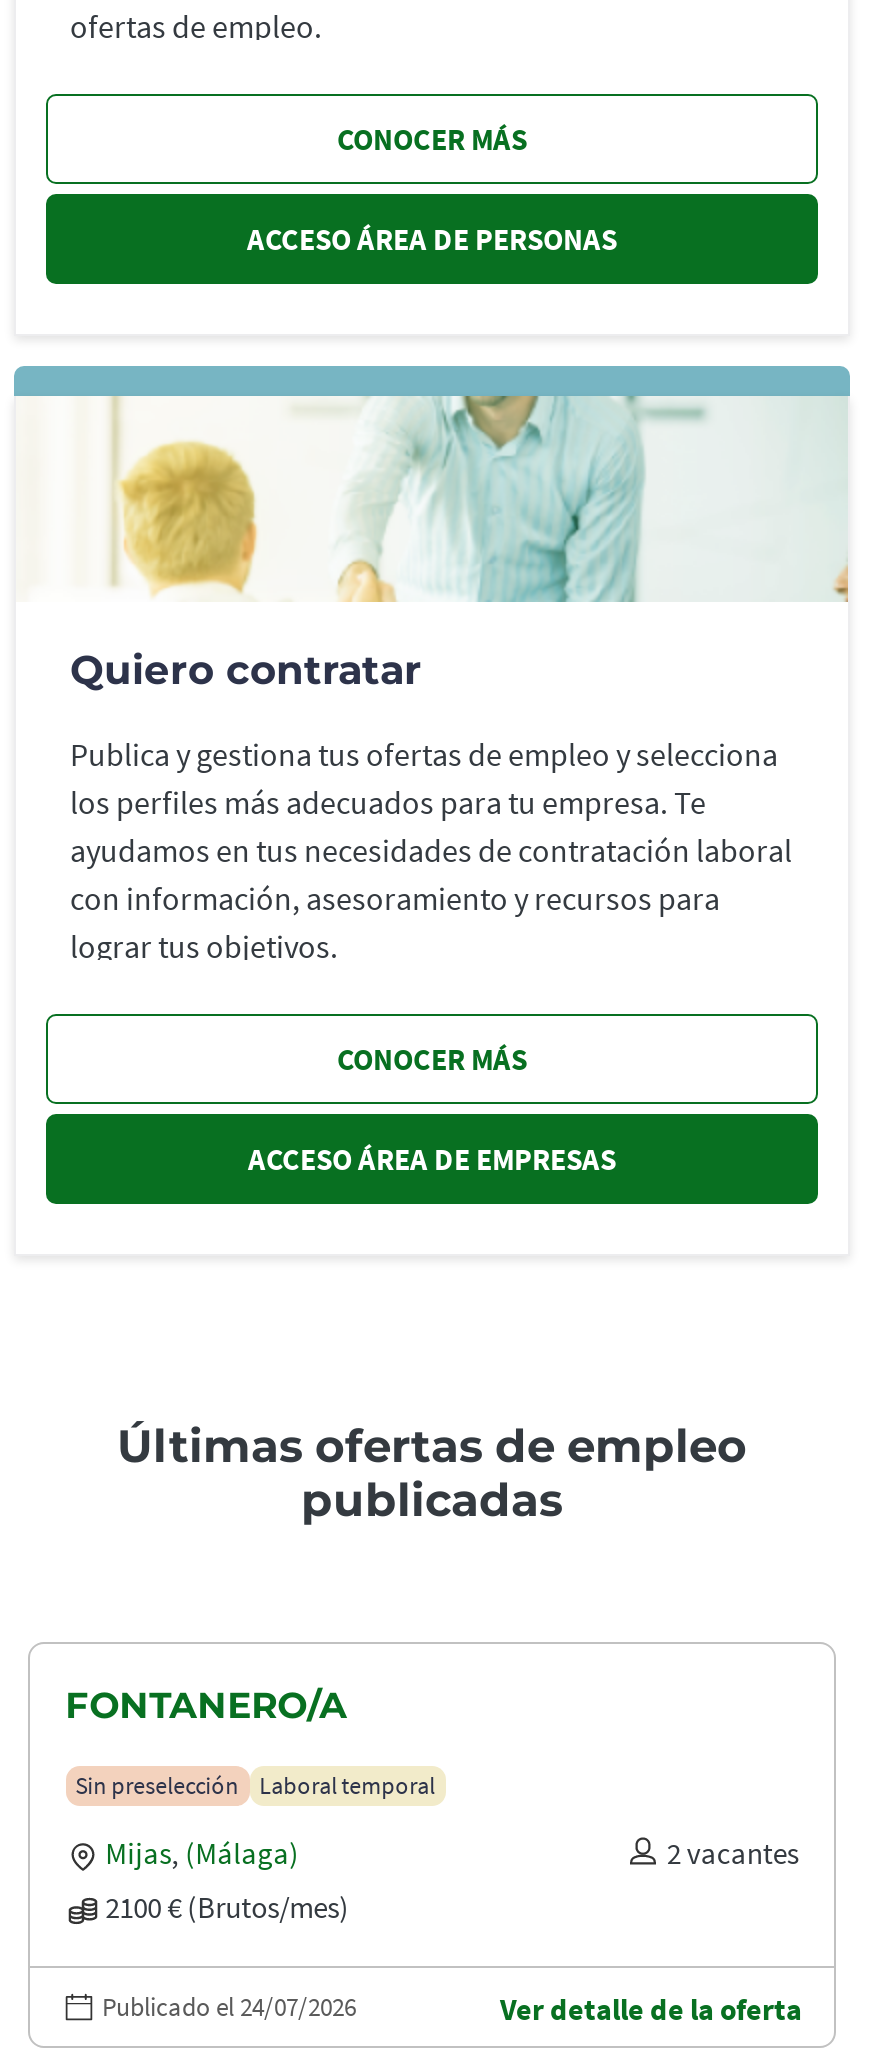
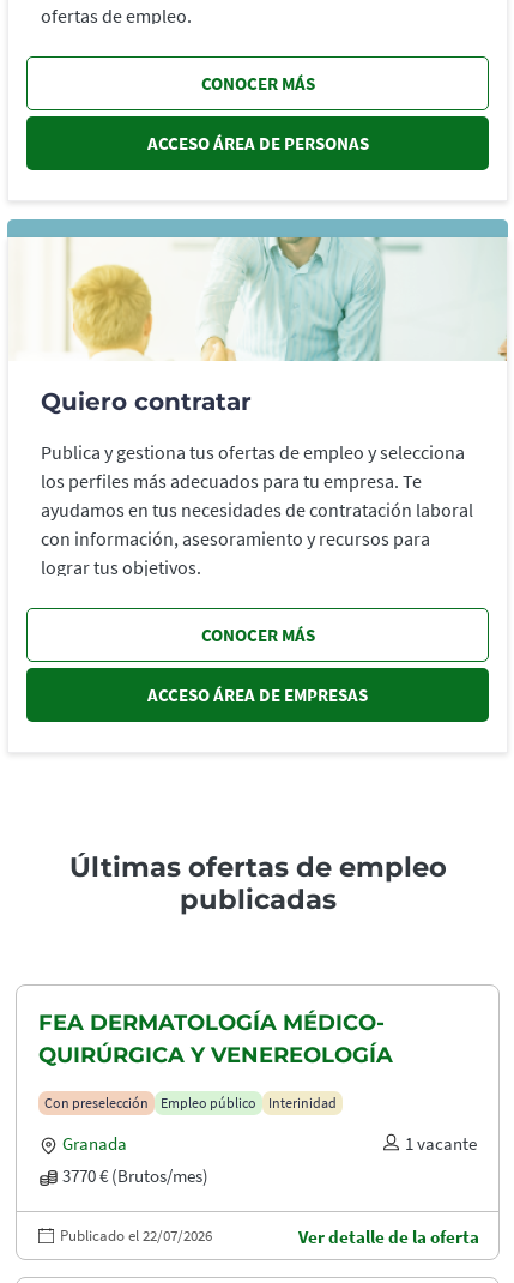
- FONTANERO/A
+ FEA DERMATOLOGÍA MÉDICO-
+ QUIRÚRGICA Y VENEREOLOGÍA

- Sin preselección
- Laboral temporal
+ Con preselección
+ Empleo público
+ Interinidad

- Mijas, (Málaga)
- 2 vacantes
- 2100 € (Brutos/mes)
+ Granada
+ 1 vacante
+ 3770 € (Brutos/mes)

- Publicado el 24/07/2026
+ Publicado el 22/07/2026
